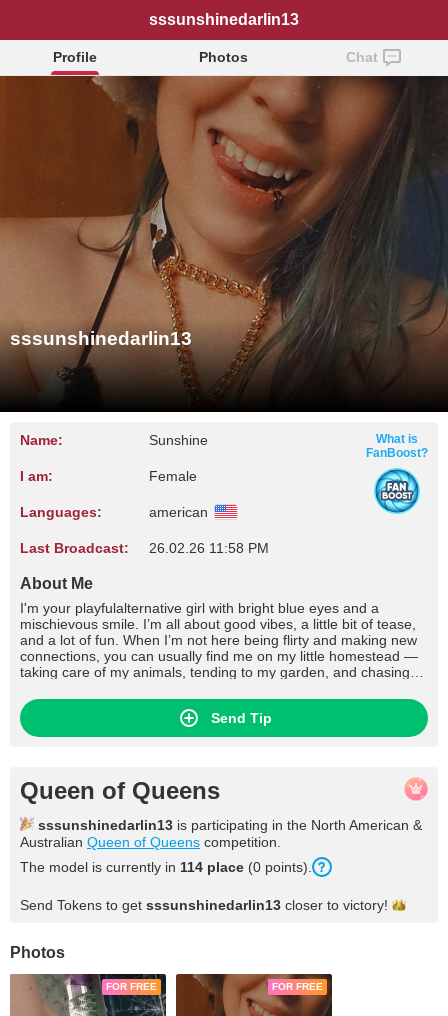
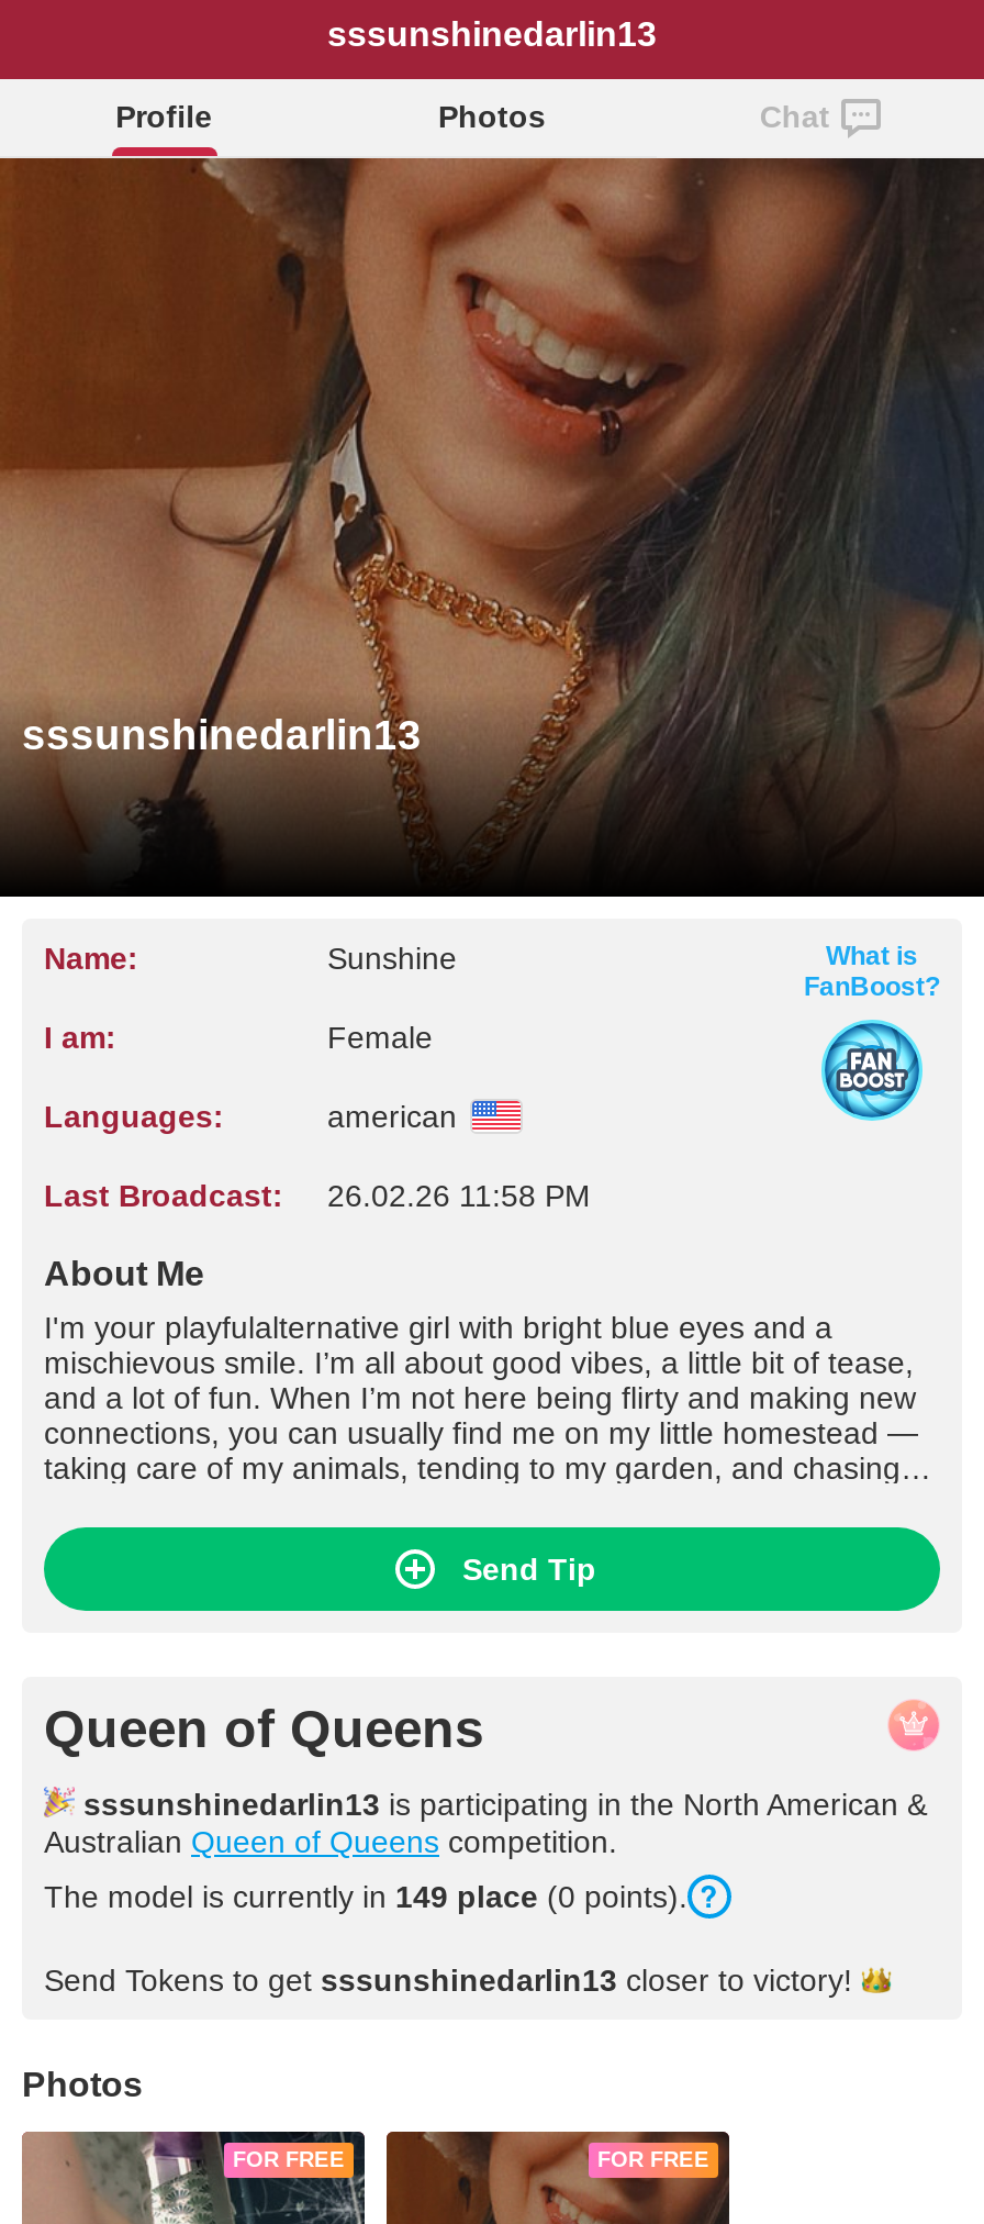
- The model is currently in 114 place (0 points).
+ The model is currently in 149 place (0 points).
